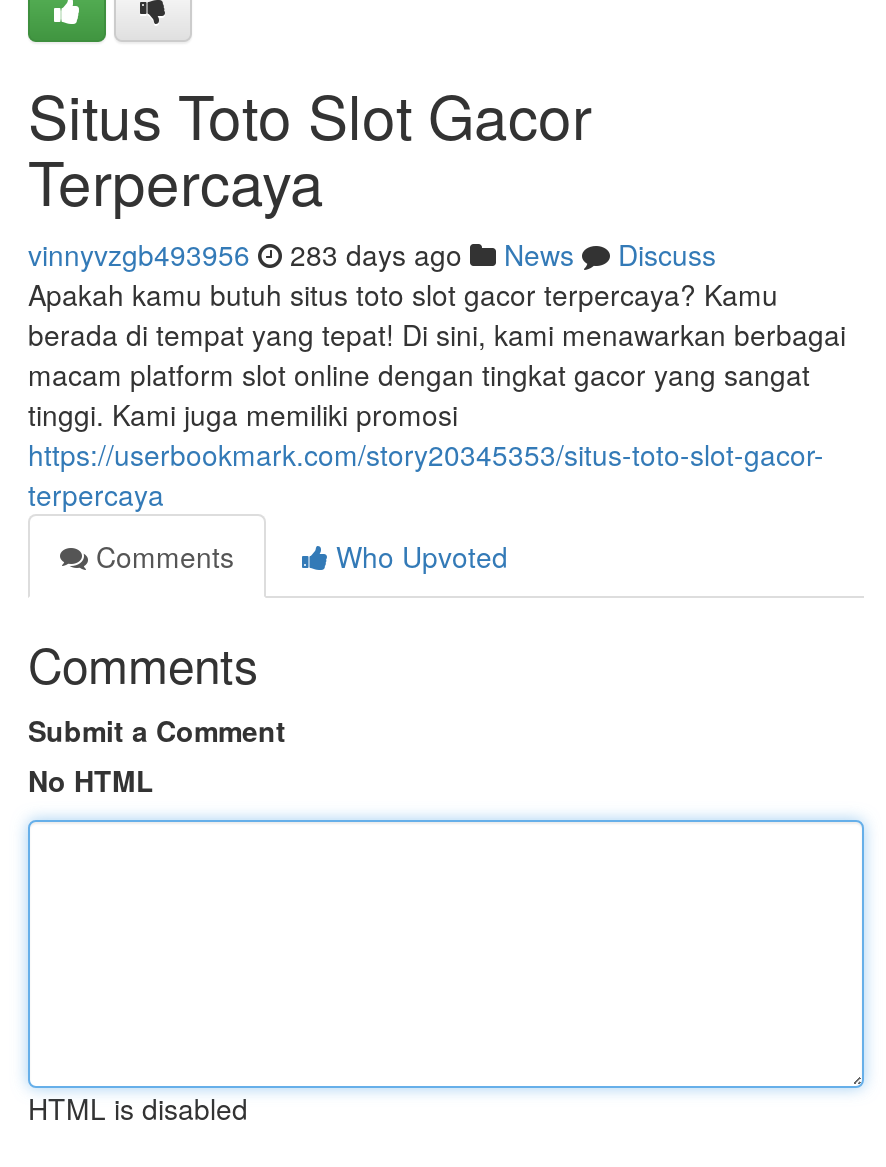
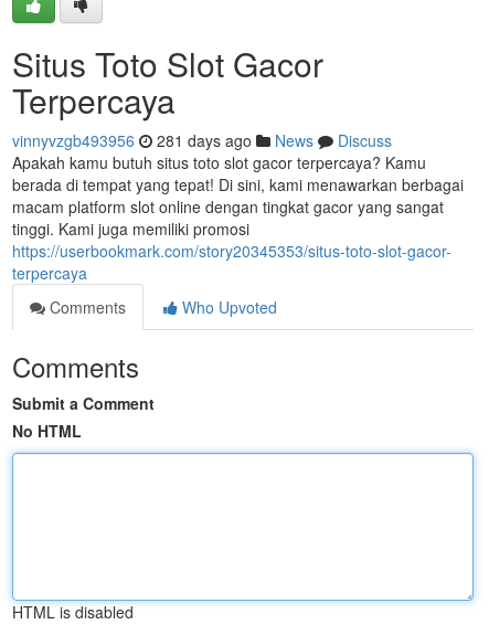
- vinnyvzgb493956 283 days ago News Discuss
+ vinnyvzgb493956 281 days ago News Discuss
